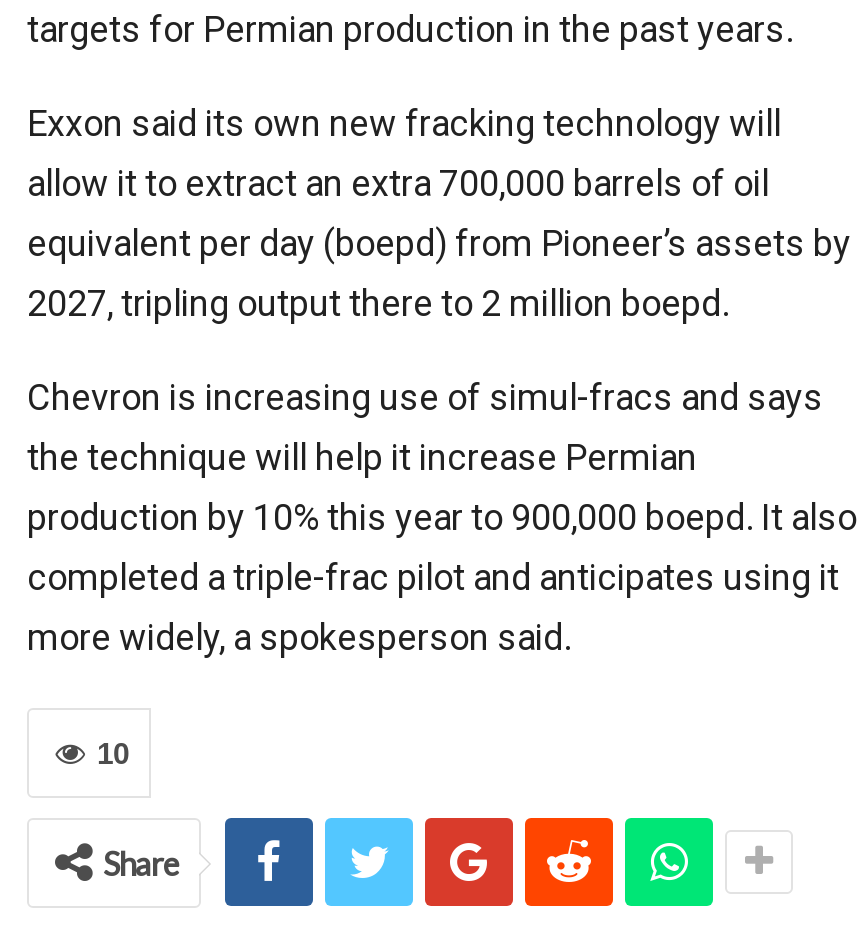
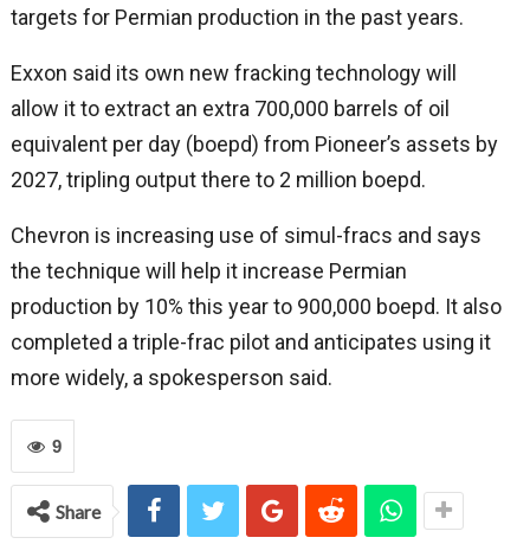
- 10
+ 9
